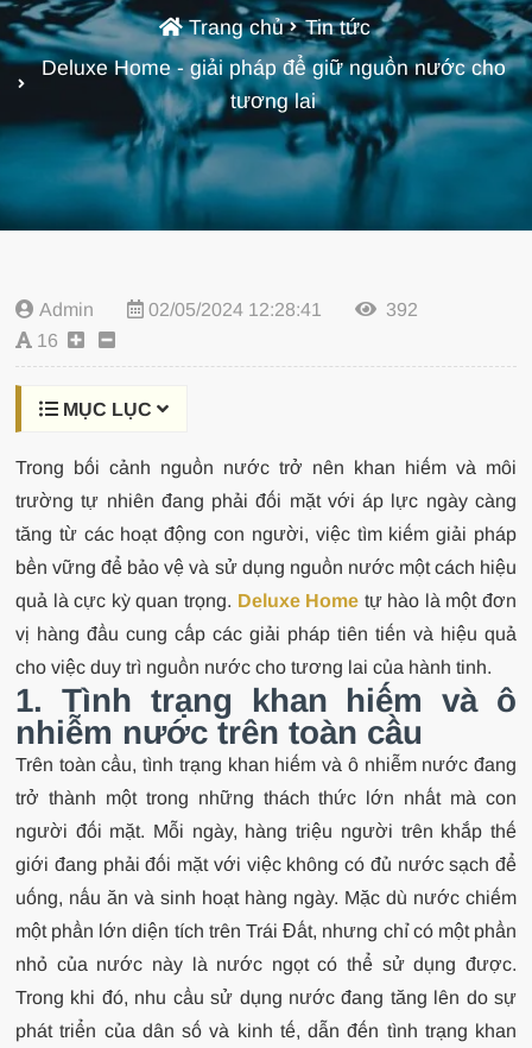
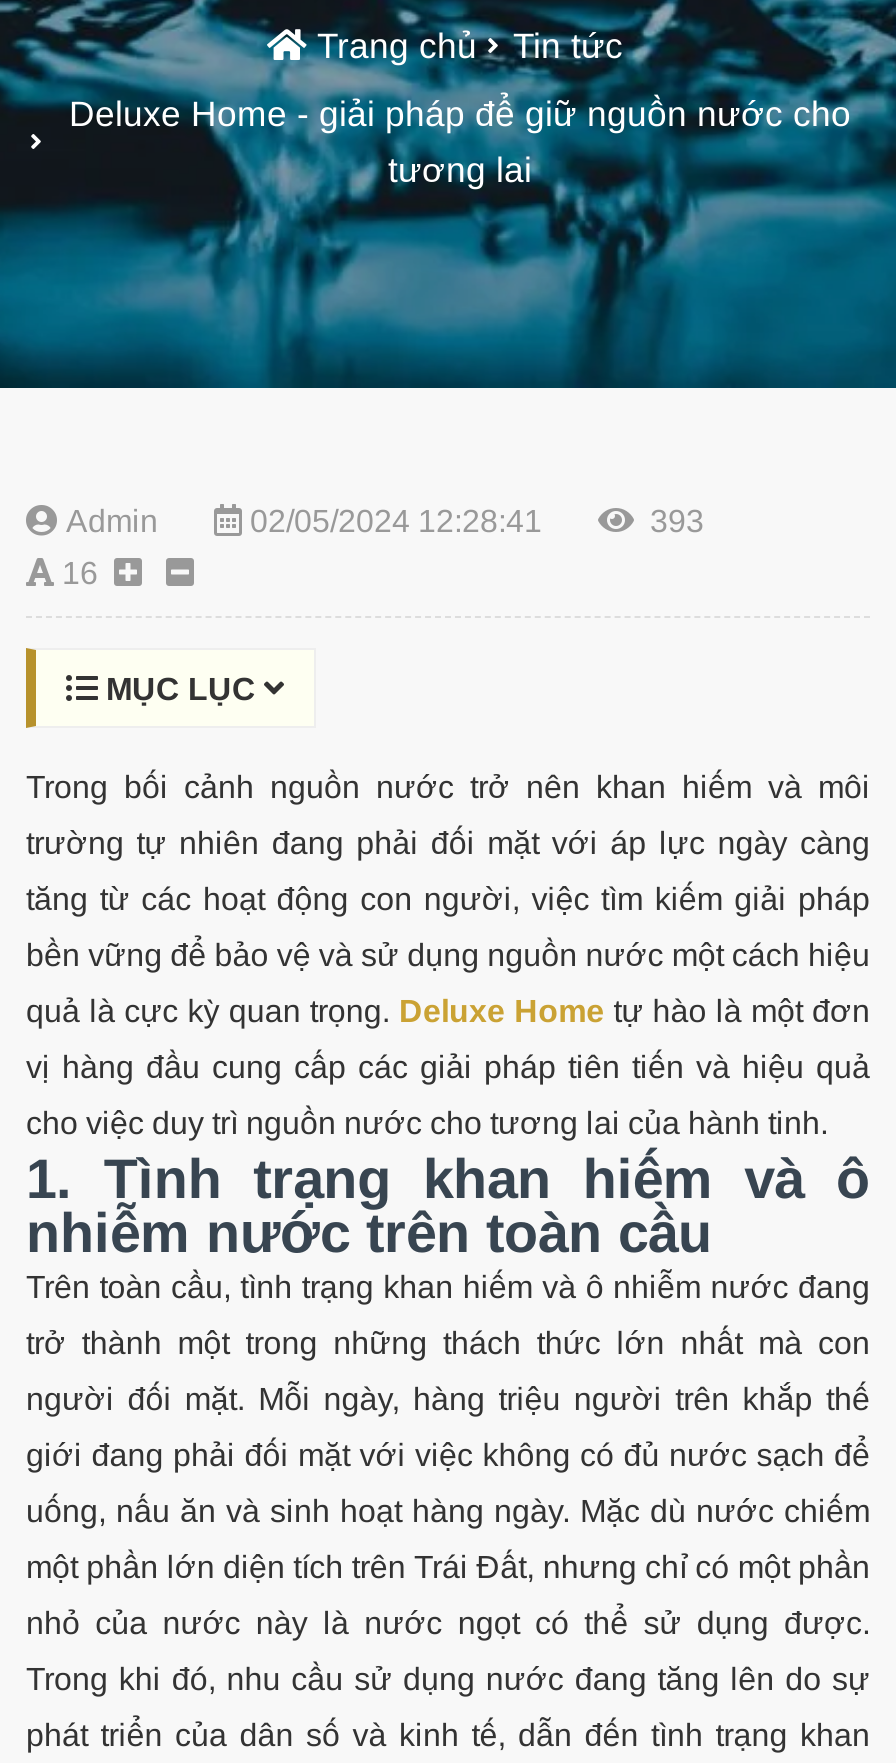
- 392
+ 393
